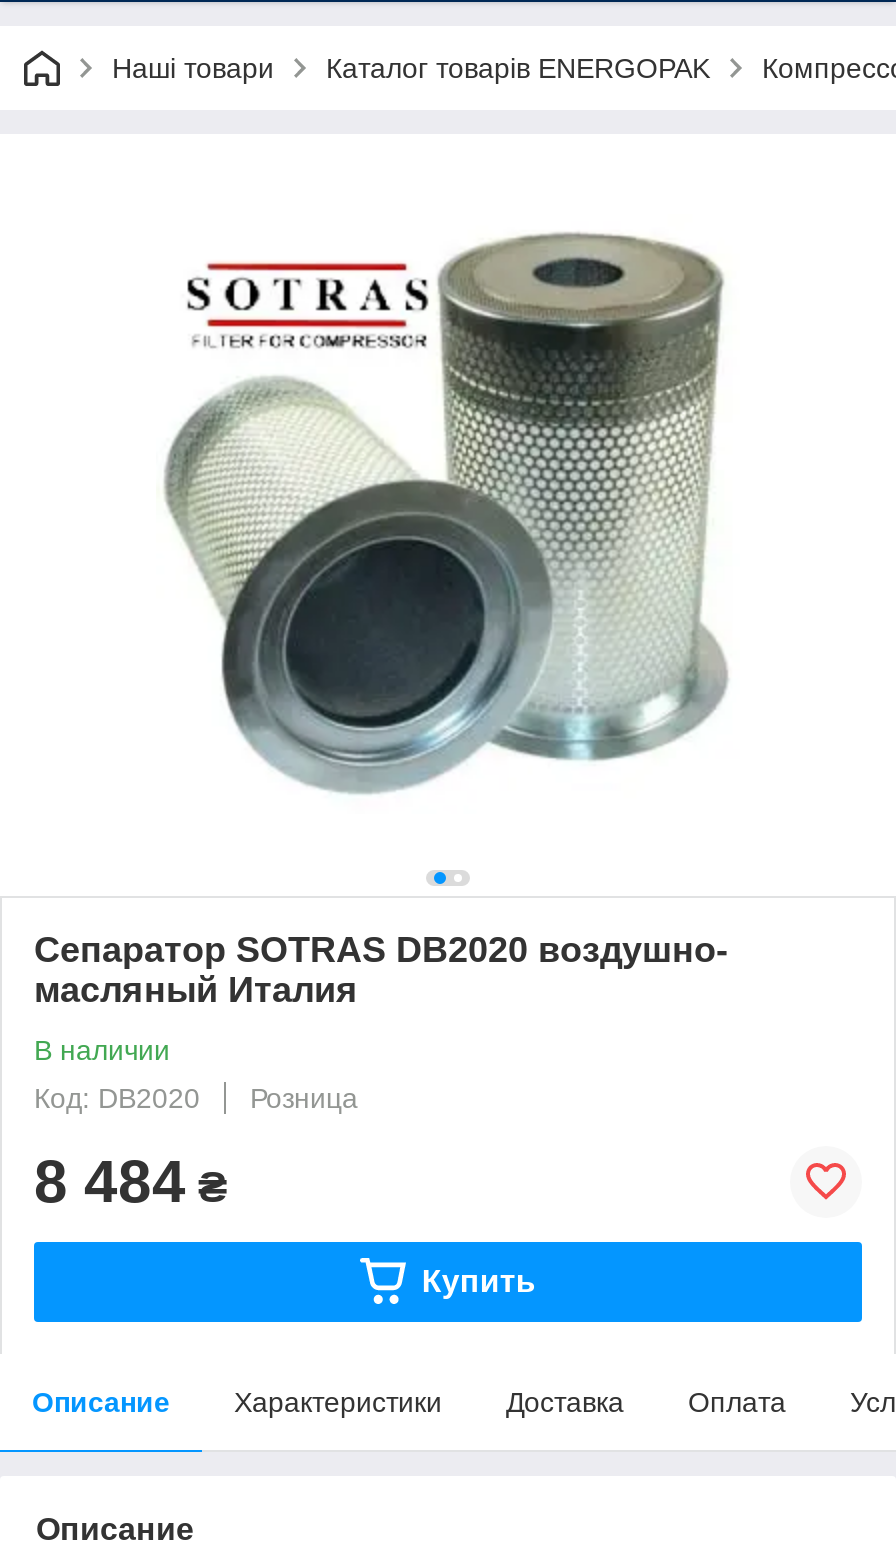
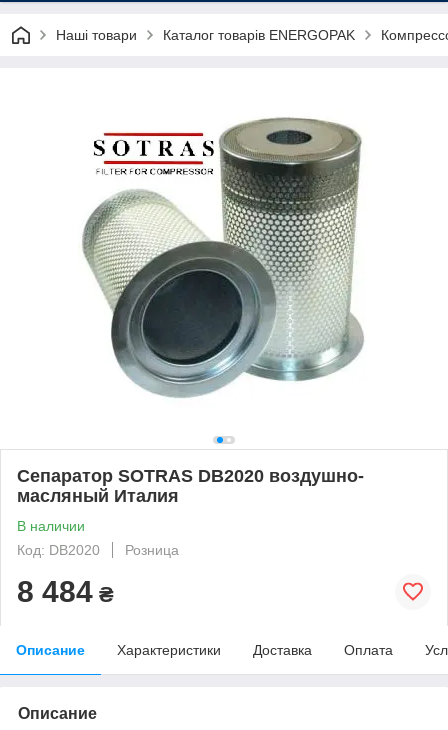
- Купить
